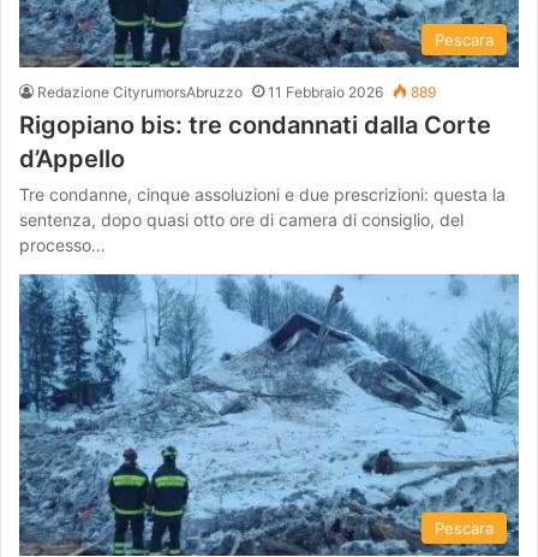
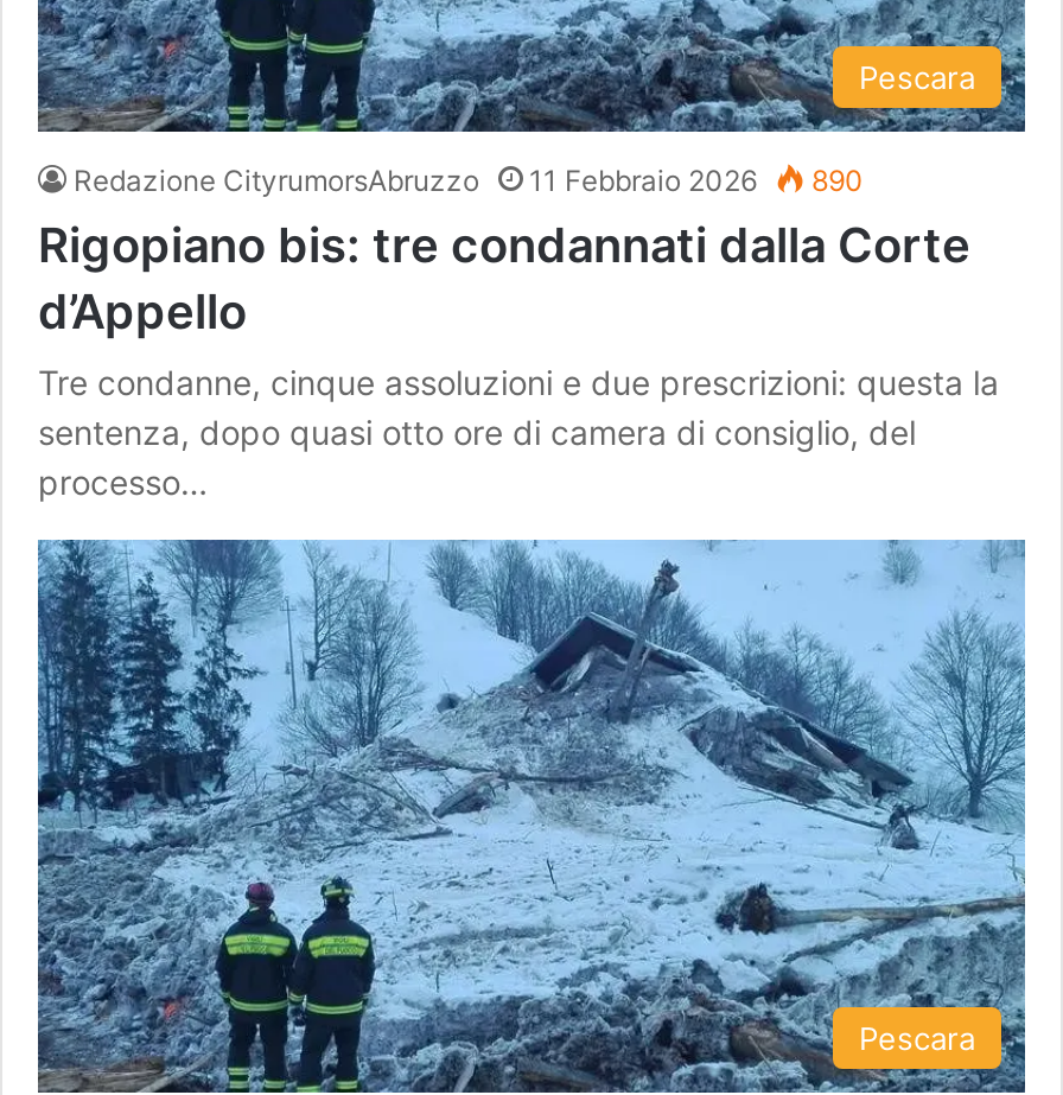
- Redazione CityrumorsAbruzzo 11 Febbraio 2026 889
+ Redazione CityrumorsAbruzzo 11 Febbraio 2026 890
